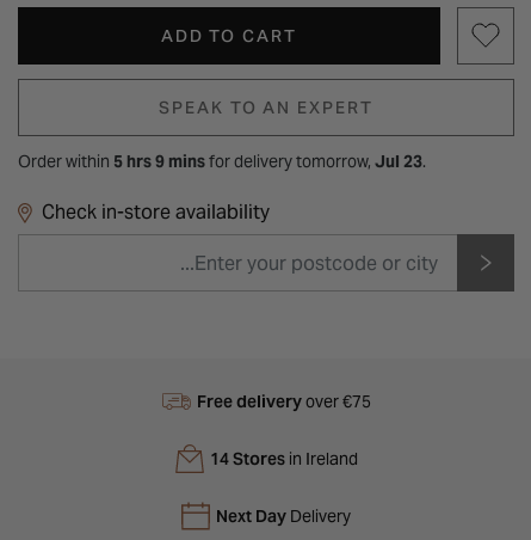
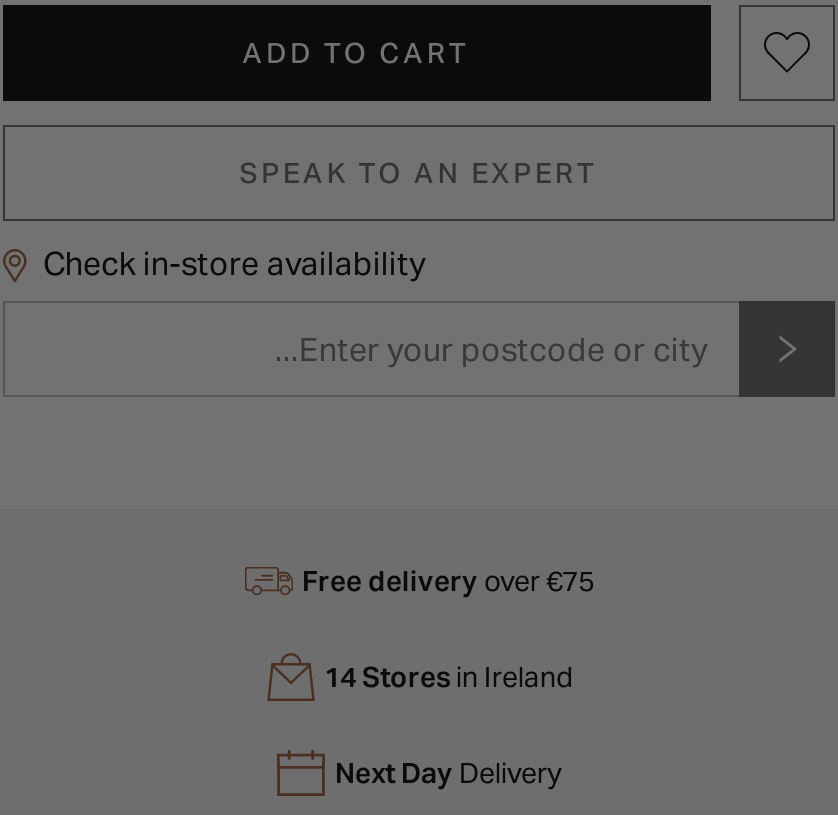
- Order within 5 hrs 9 minsfor delivery tomorrow, Jul 23.
